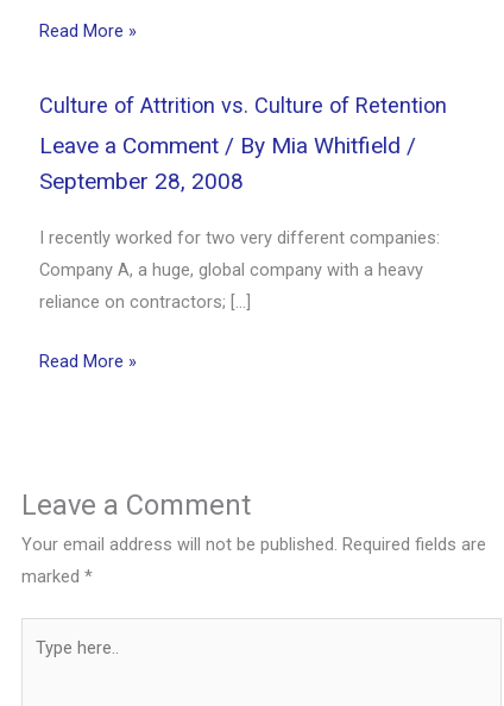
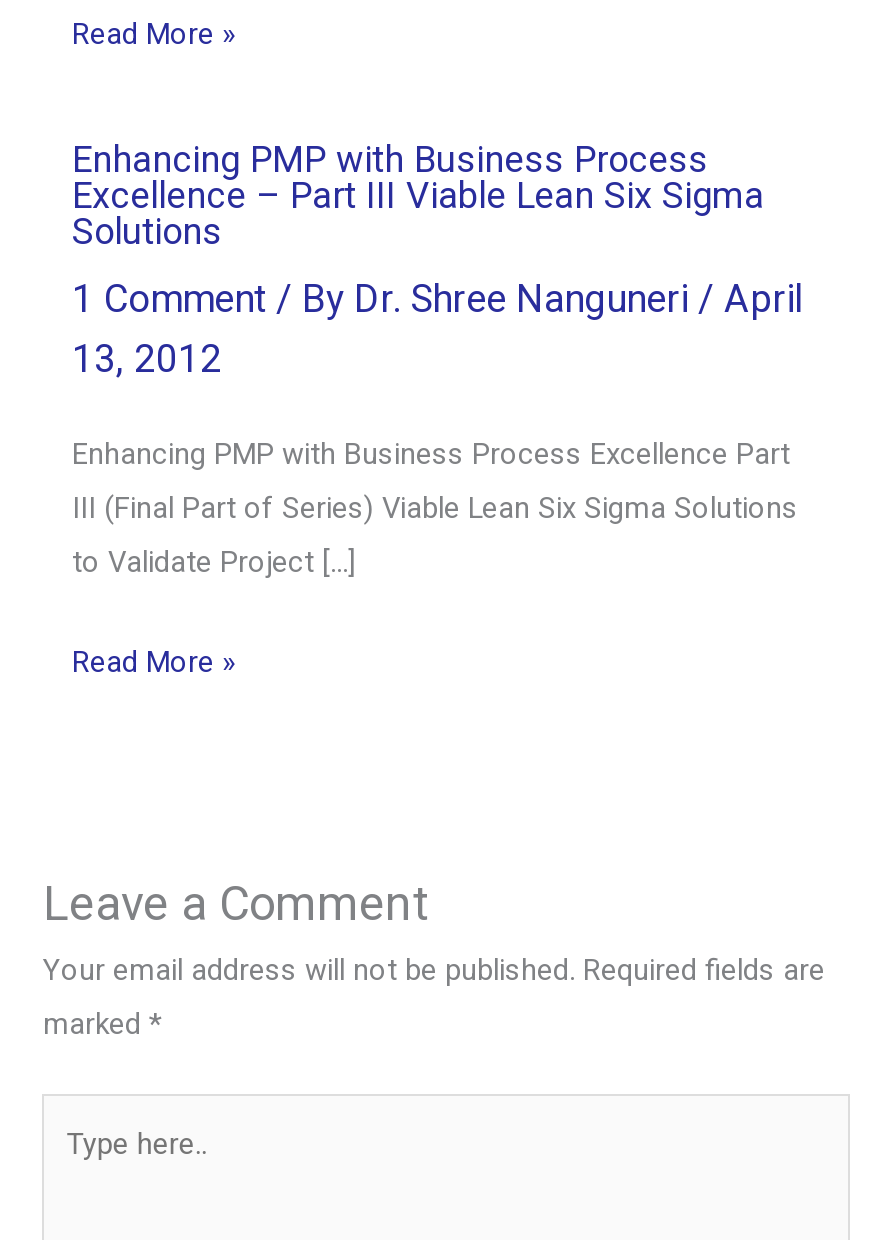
- Culture of Attrition vs. Culture of Retention
+ Enhancing PMP with Business Process
+ Excellence – Part III Viable Lean Six Sigma
+ Solutions

- Leave a Comment / By Mia Whitfield /
- September 28, 2008
+ 1 Comment / By Dr. Shree Nanguneri / April
+ 13, 2012

- I recently worked for two very different companies:
+ Enhancing PMP with Business Process Excellence Part

- Company A, a huge, global company with a heavy
+ III (Final Part of Series) Viable Lean Six Sigma Solutions

- reliance on contractors; […]
+ to Validate Project […]
